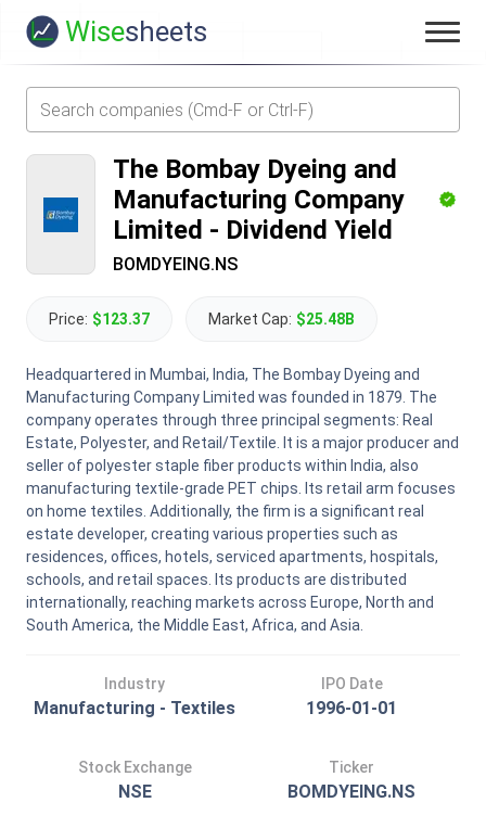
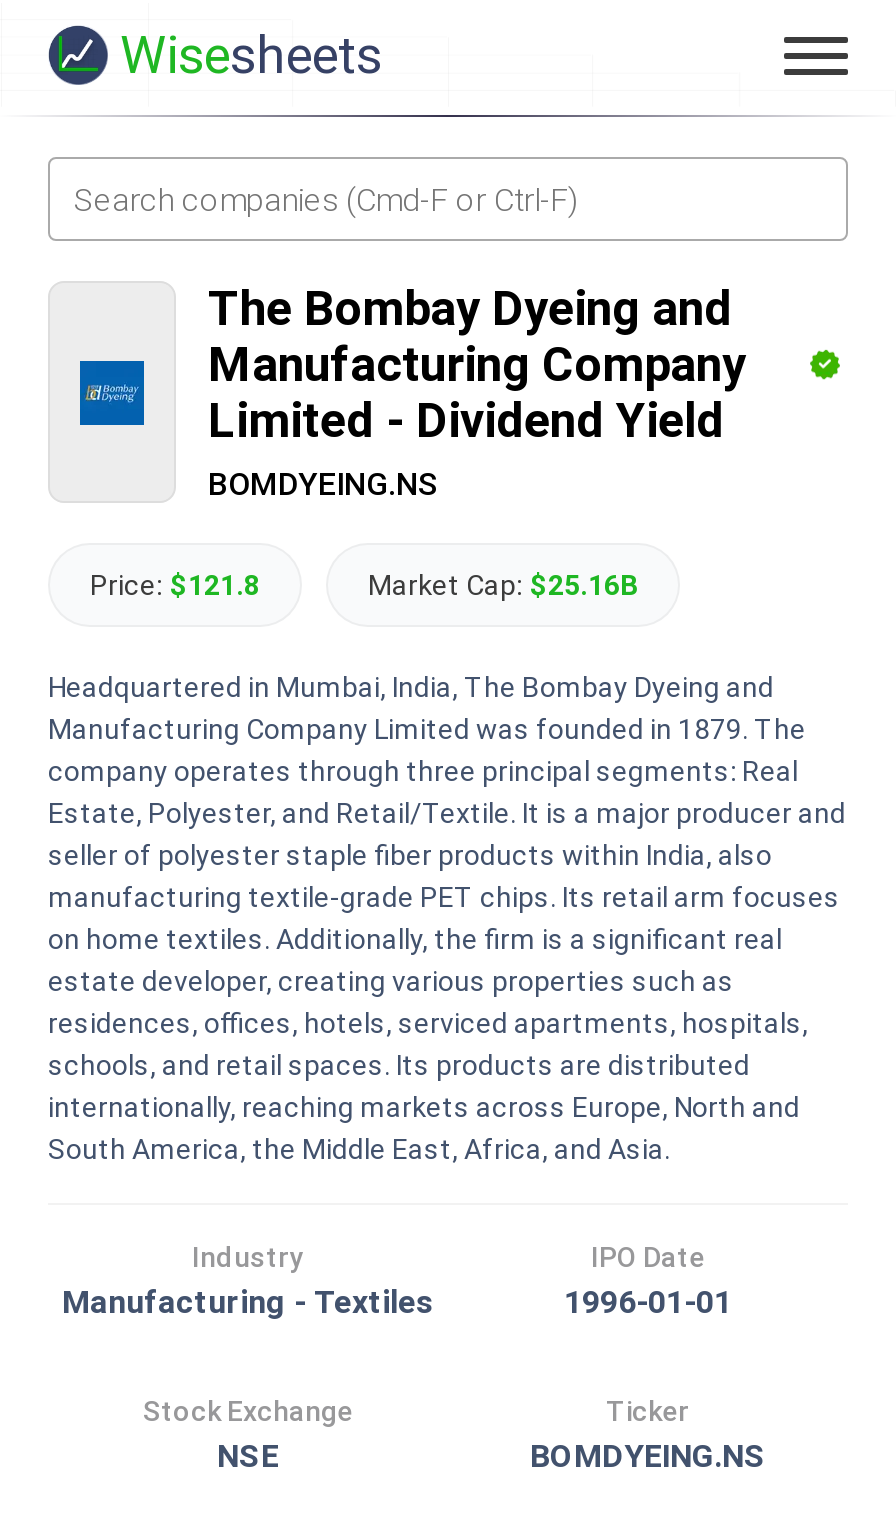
- Price: $123.37
+ Price: $121.8

- Market Cap: $25.48B
+ Market Cap: $25.16B
